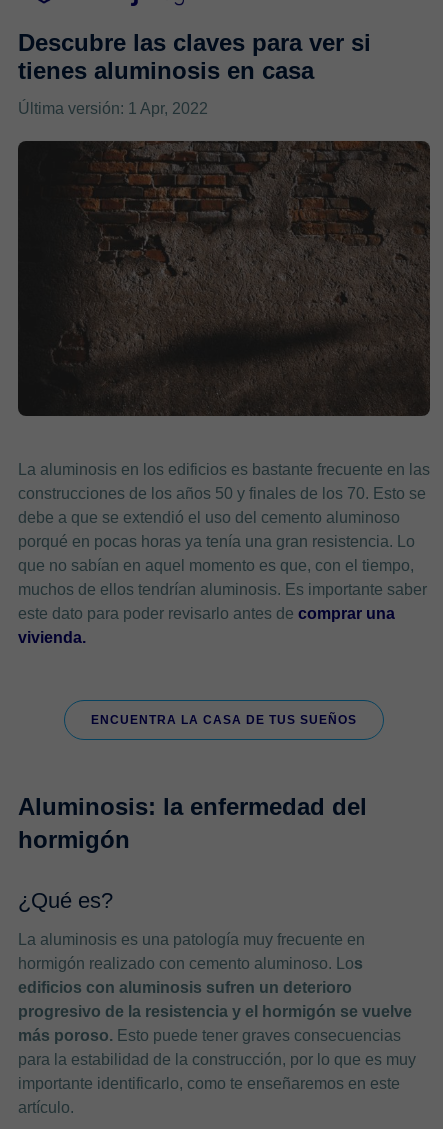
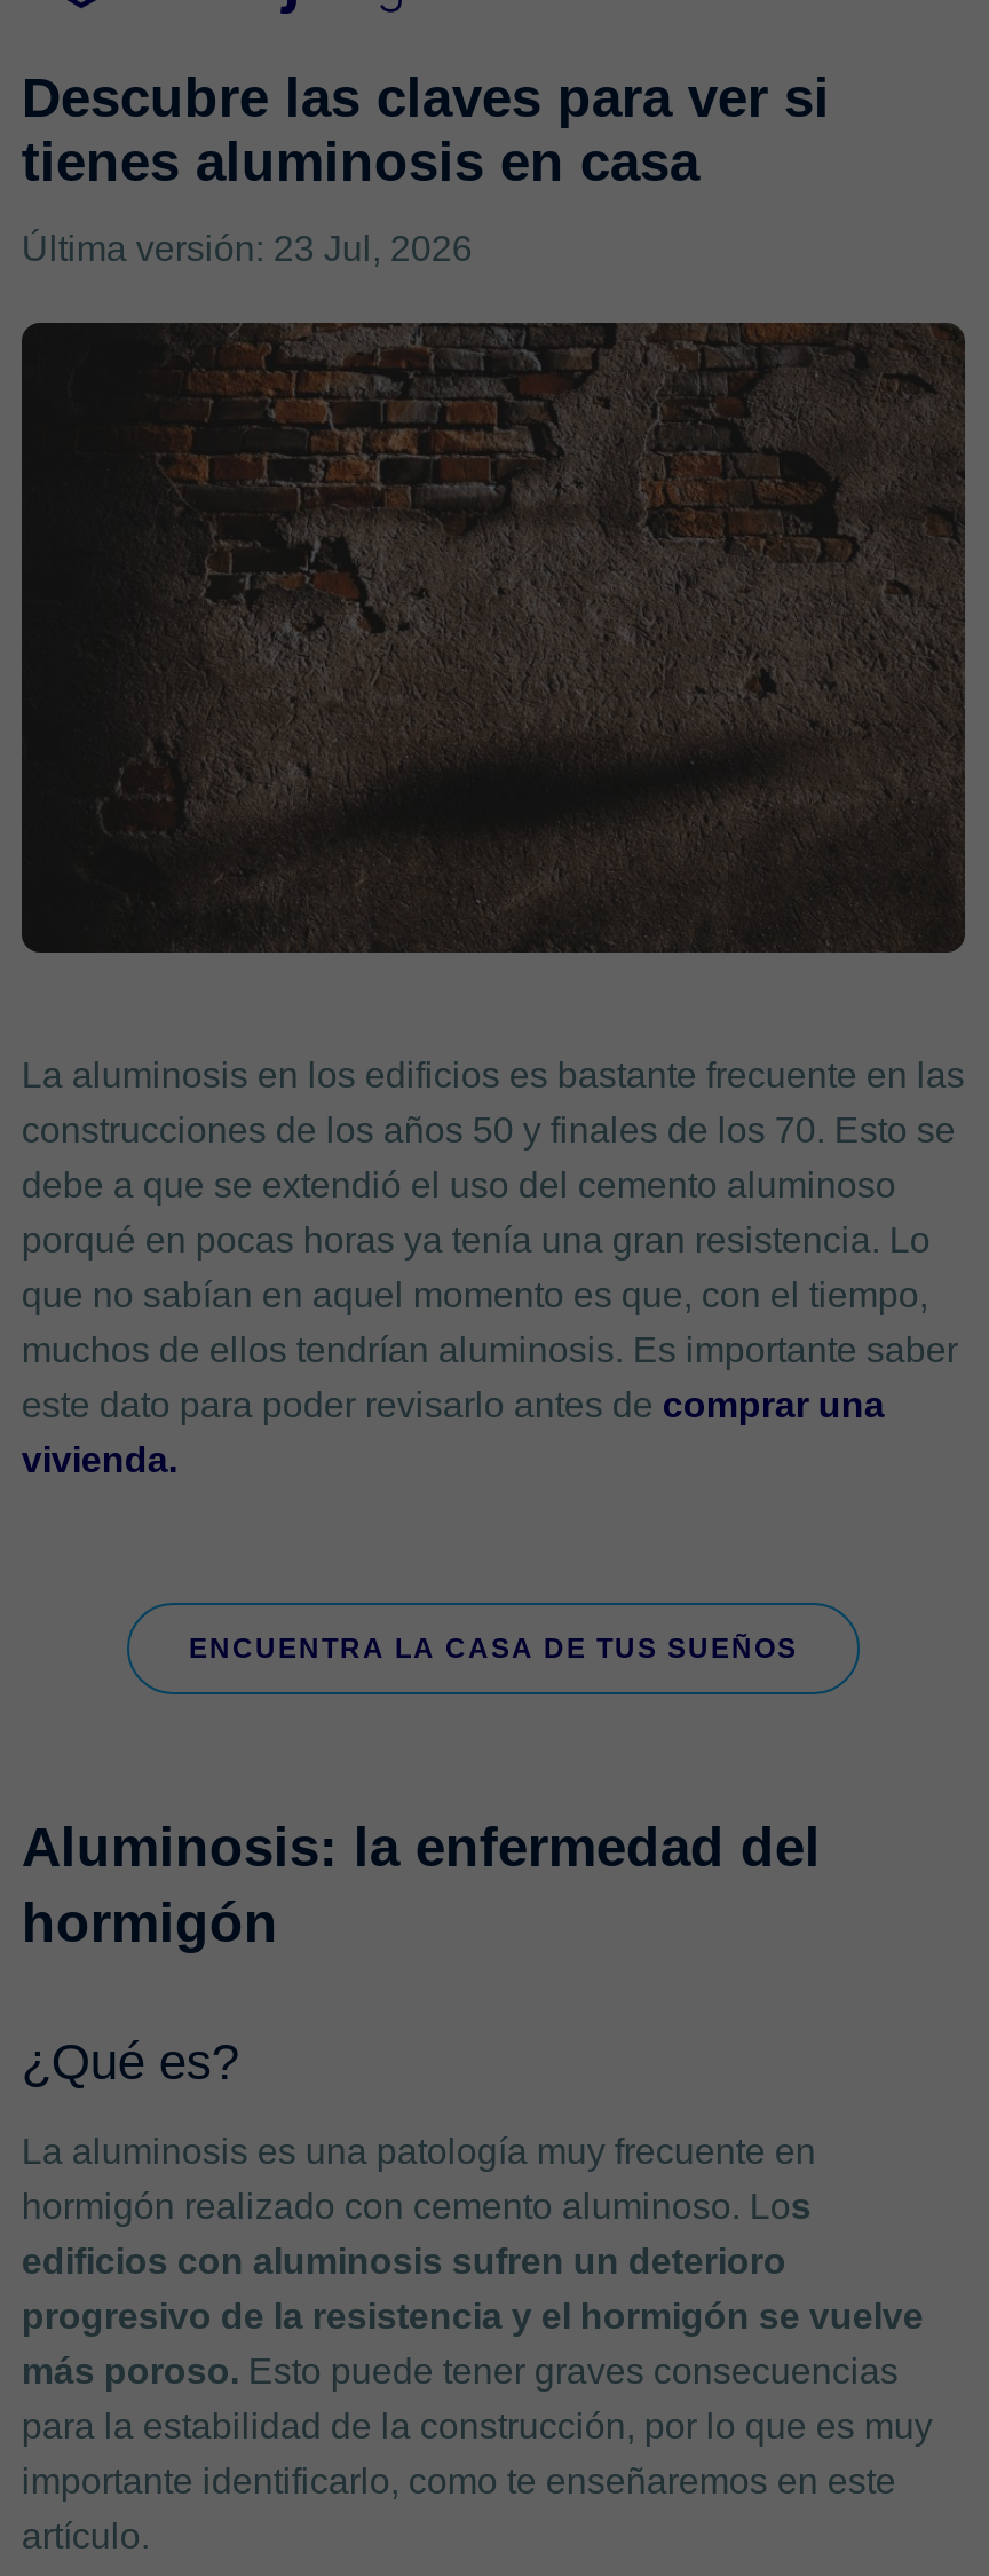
- Última versión: 1 Apr, 2022
+ Última versión: 23 Jul, 2026
